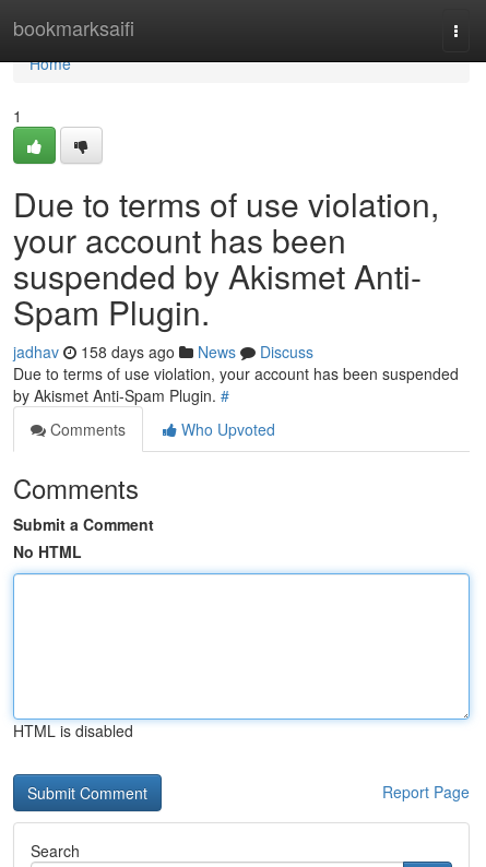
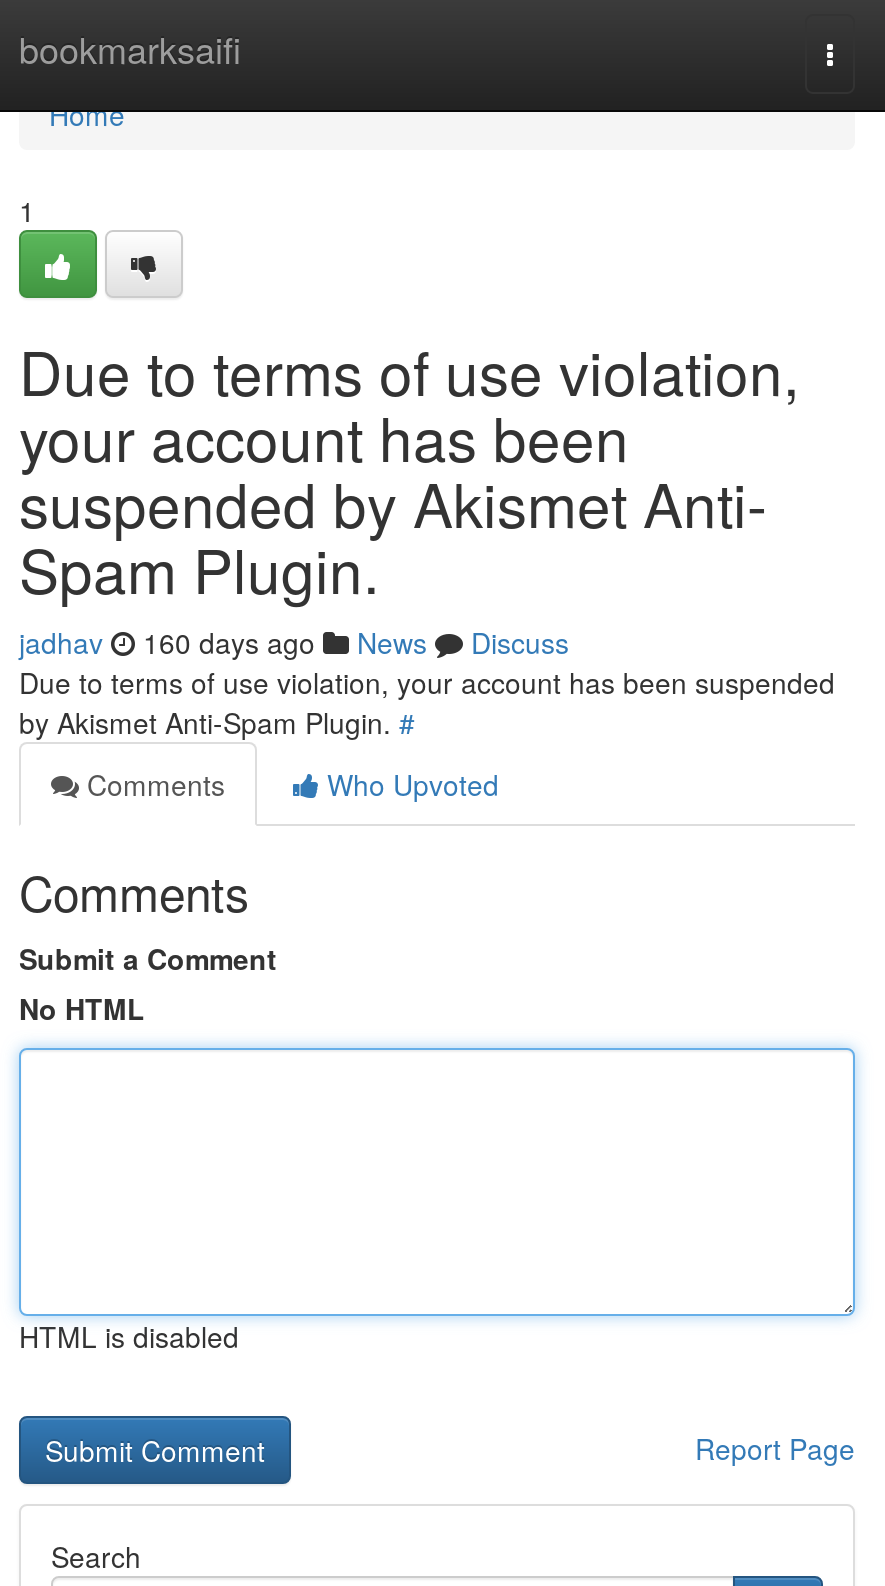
- jadhav 158 days ago News Discuss
+ jadhav 160 days ago News Discuss
